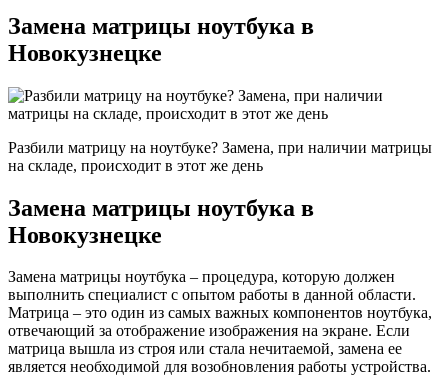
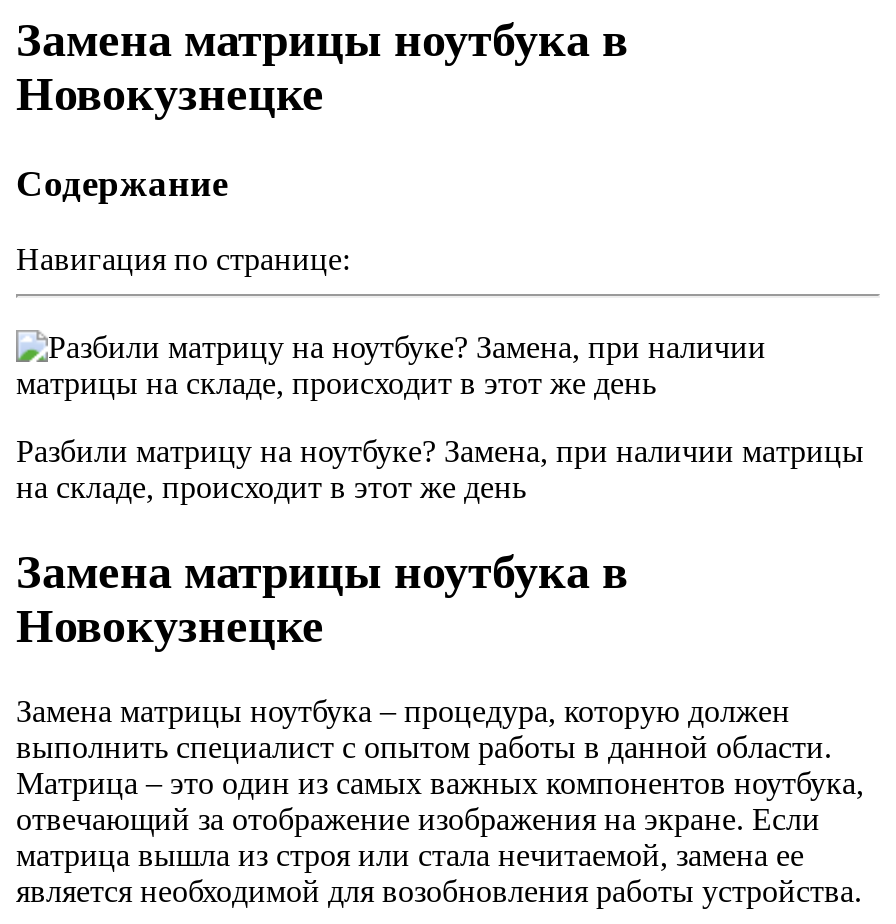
+ Содержание
+ Навигация по странице:
